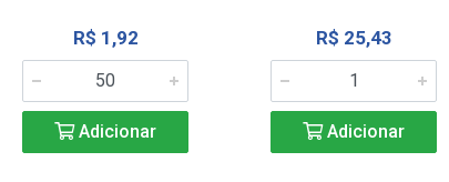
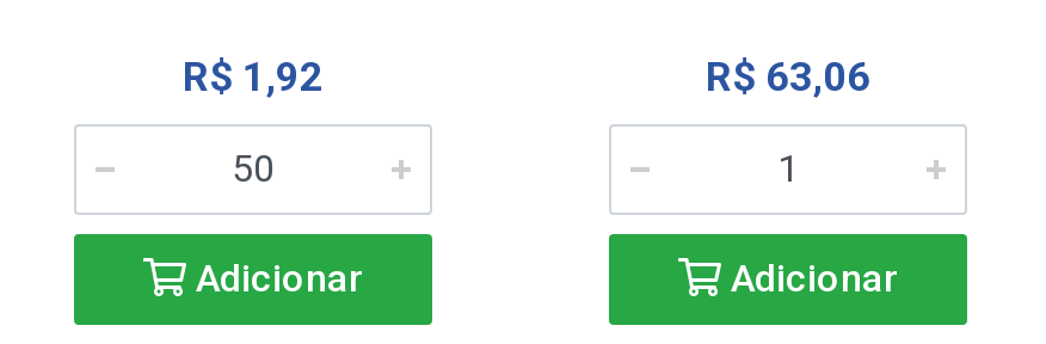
- R$ 25,43
+ R$ 63,06
